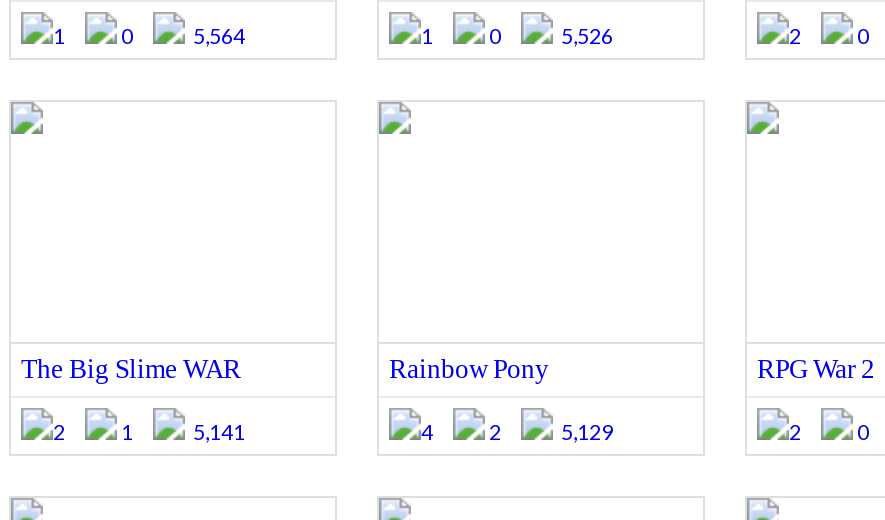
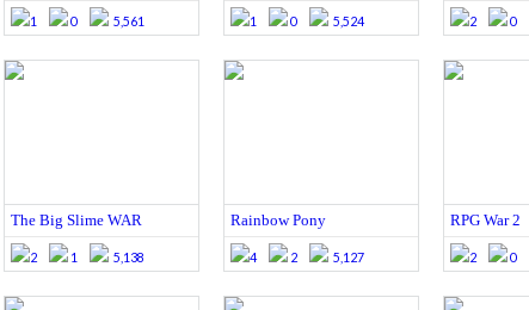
- 5,564
+ 5,561

- 5,526
+ 5,524

- 5,141
+ 5,138

- 5,129
+ 5,127
